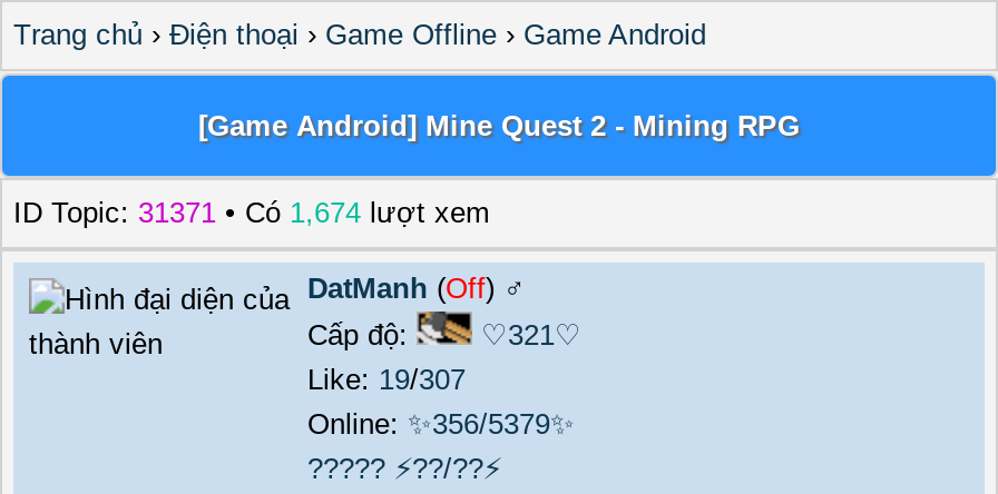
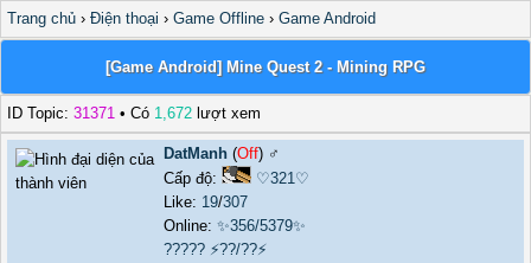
- ID Topic: 31371 • Có 1,674 lượt xem
+ ID Topic: 31371 • Có 1,672 lượt xem
